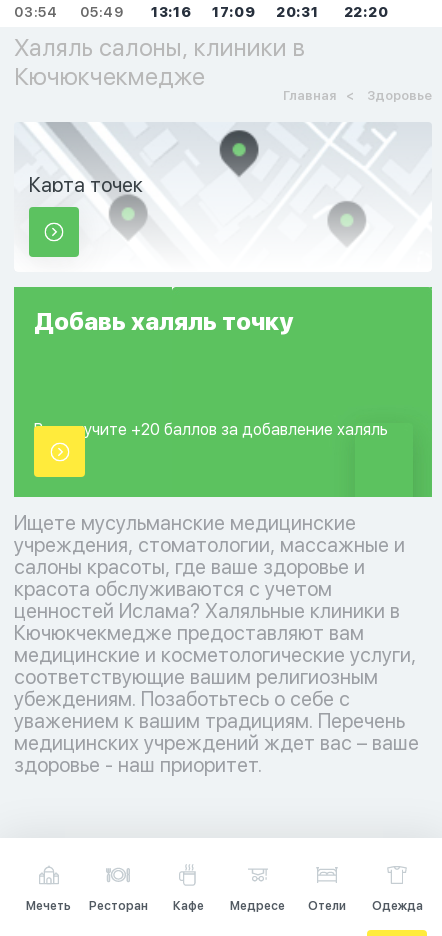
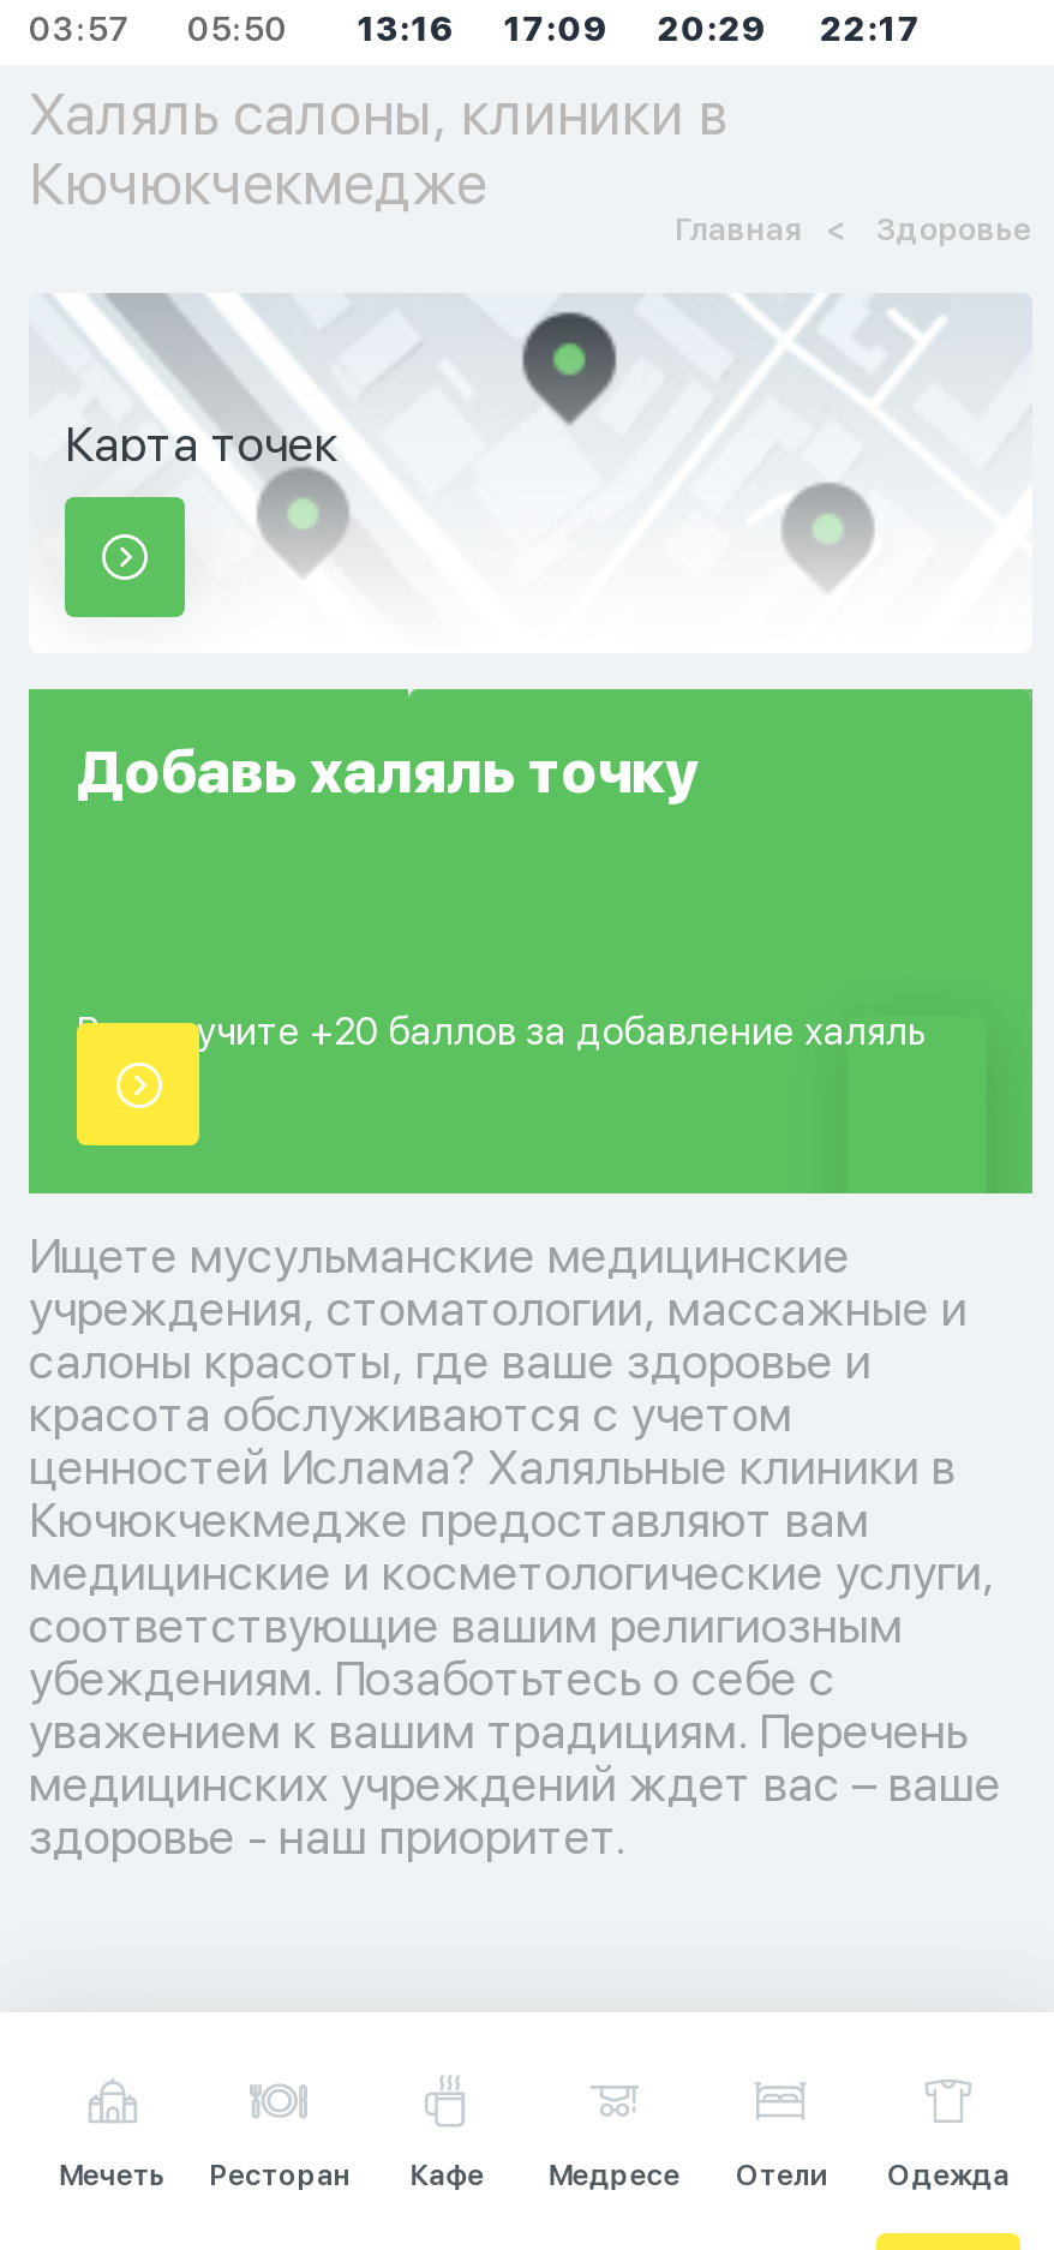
- 03:54
+ 03:57

- 05:49
+ 05:50

- 20:31
+ 20:29

- 22:20
+ 22:17
